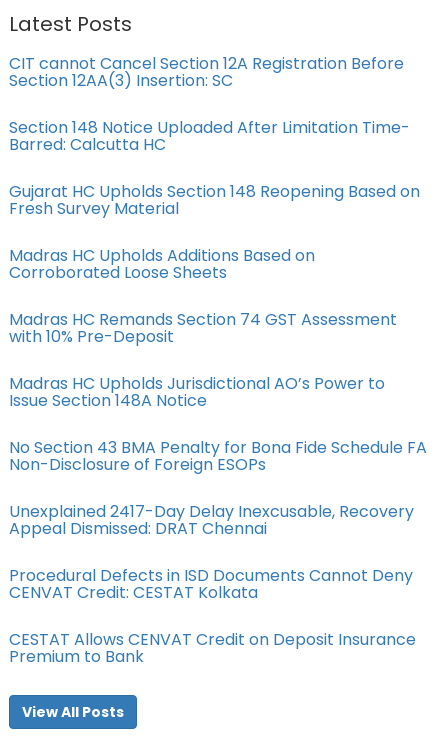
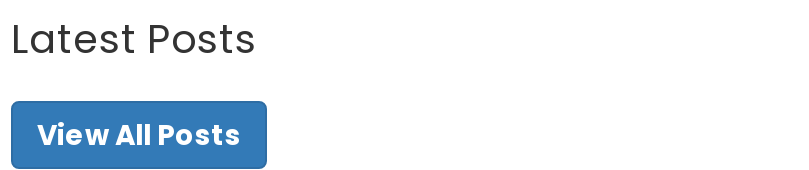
- CIT cannot Cancel Section 12A Registration Before
- Section 12AA(3) Insertion: SC
- Section 148 Notice Uploaded After Limitation Time-
- Barred: Calcutta HC
- Gujarat HC Upholds Section 148 Reopening Based on
- Fresh Survey Material
- Madras HC Upholds Additions Based on
- Corroborated Loose Sheets
- Madras HC Remands Section 74 GST Assessment
- with 10% Pre-Deposit
- Madras HC Upholds Jurisdictional AO’s Power to
- Issue Section 148A Notice
- No Section 43 BMA Penalty for Bona Fide Schedule FA
- Non-Disclosure of Foreign ESOPs
- Unexplained 2417-Day Delay Inexcusable, Recovery
- Appeal Dismissed: DRAT Chennai
- Procedural Defects in ISD Documents Cannot Deny
- CENVAT Credit: CESTAT Kolkata
- CESTAT Allows CENVAT Credit on Deposit Insurance
- Premium to Bank
